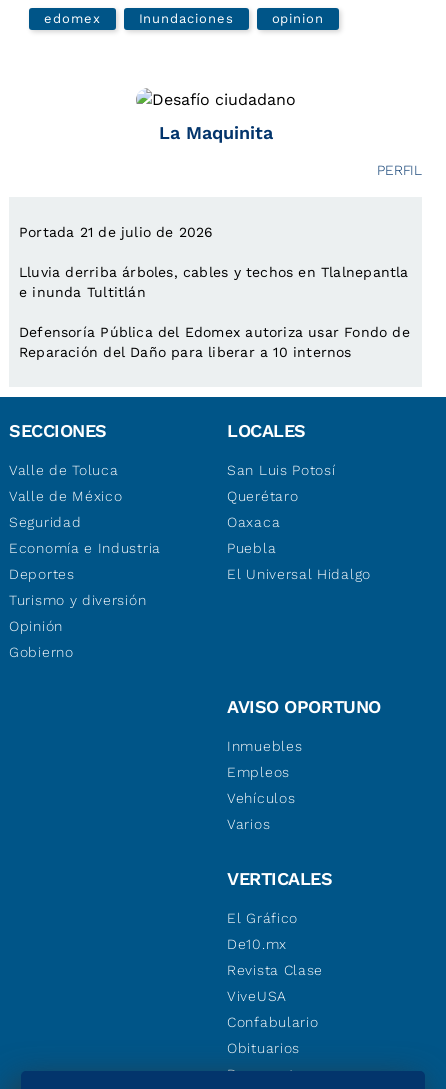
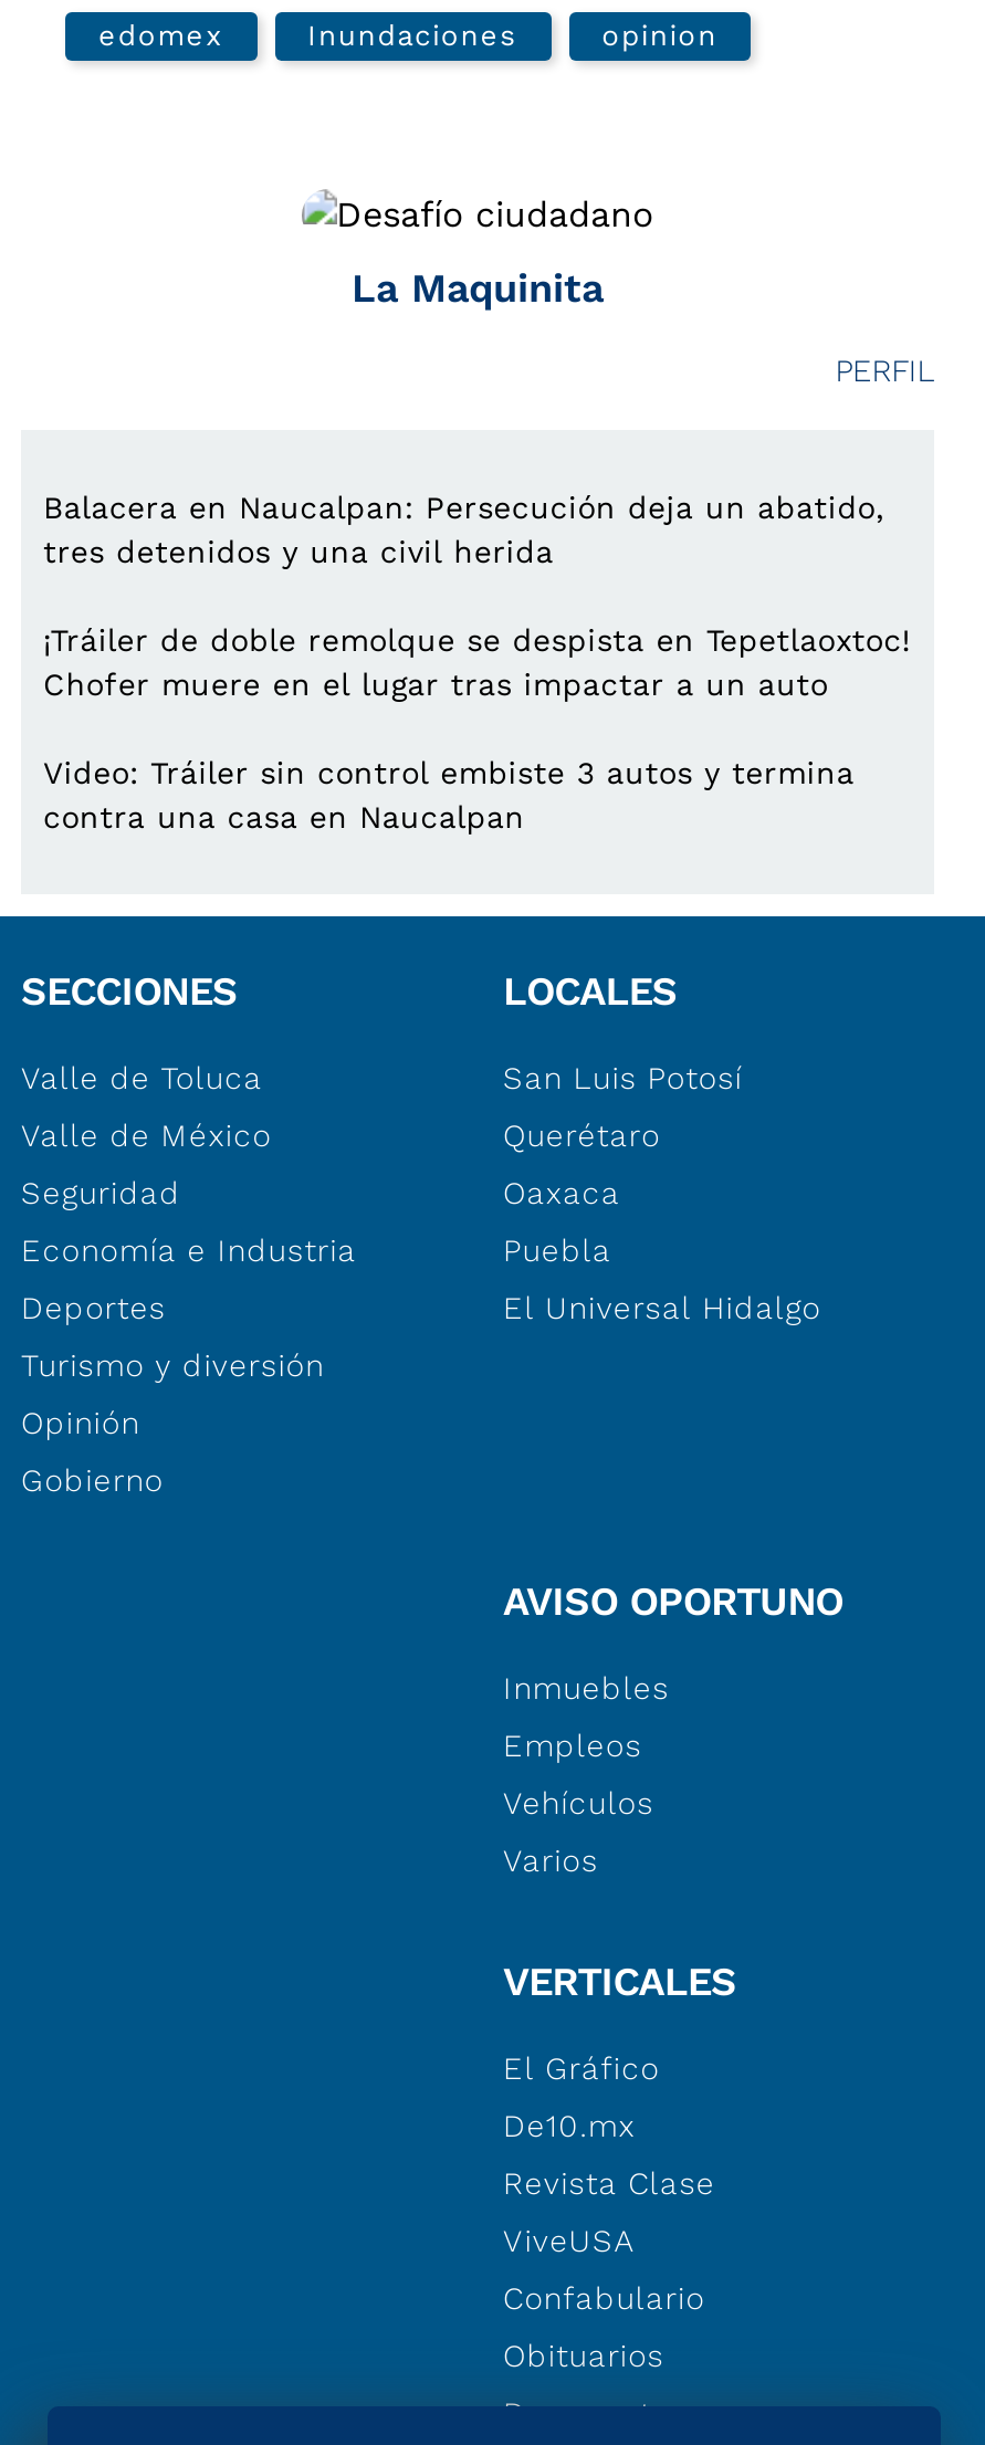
- Portada 21 de julio de 2026
+ Balacera en Naucalpan: Persecución deja un abatido,
+ tres detenidos y una civil herida

- Lluvia derriba árboles, cables y techos en Tlalnepantla
- e inunda Tultitlán
+ ¡Tráiler de doble remolque se despista en Tepetlaoxtoc!
+ Chofer muere en el lugar tras impactar a un auto

- Defensoría Pública del Edomex autoriza usar Fondo de
- Reparación del Daño para liberar a 10 internos
+ Video: Tráiler sin control embiste 3 autos y termina
+ contra una casa en Naucalpan
